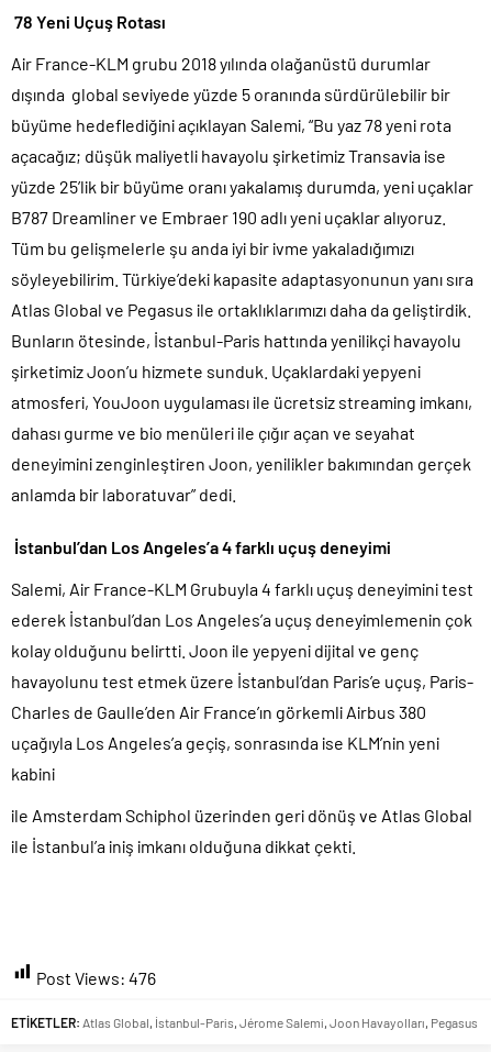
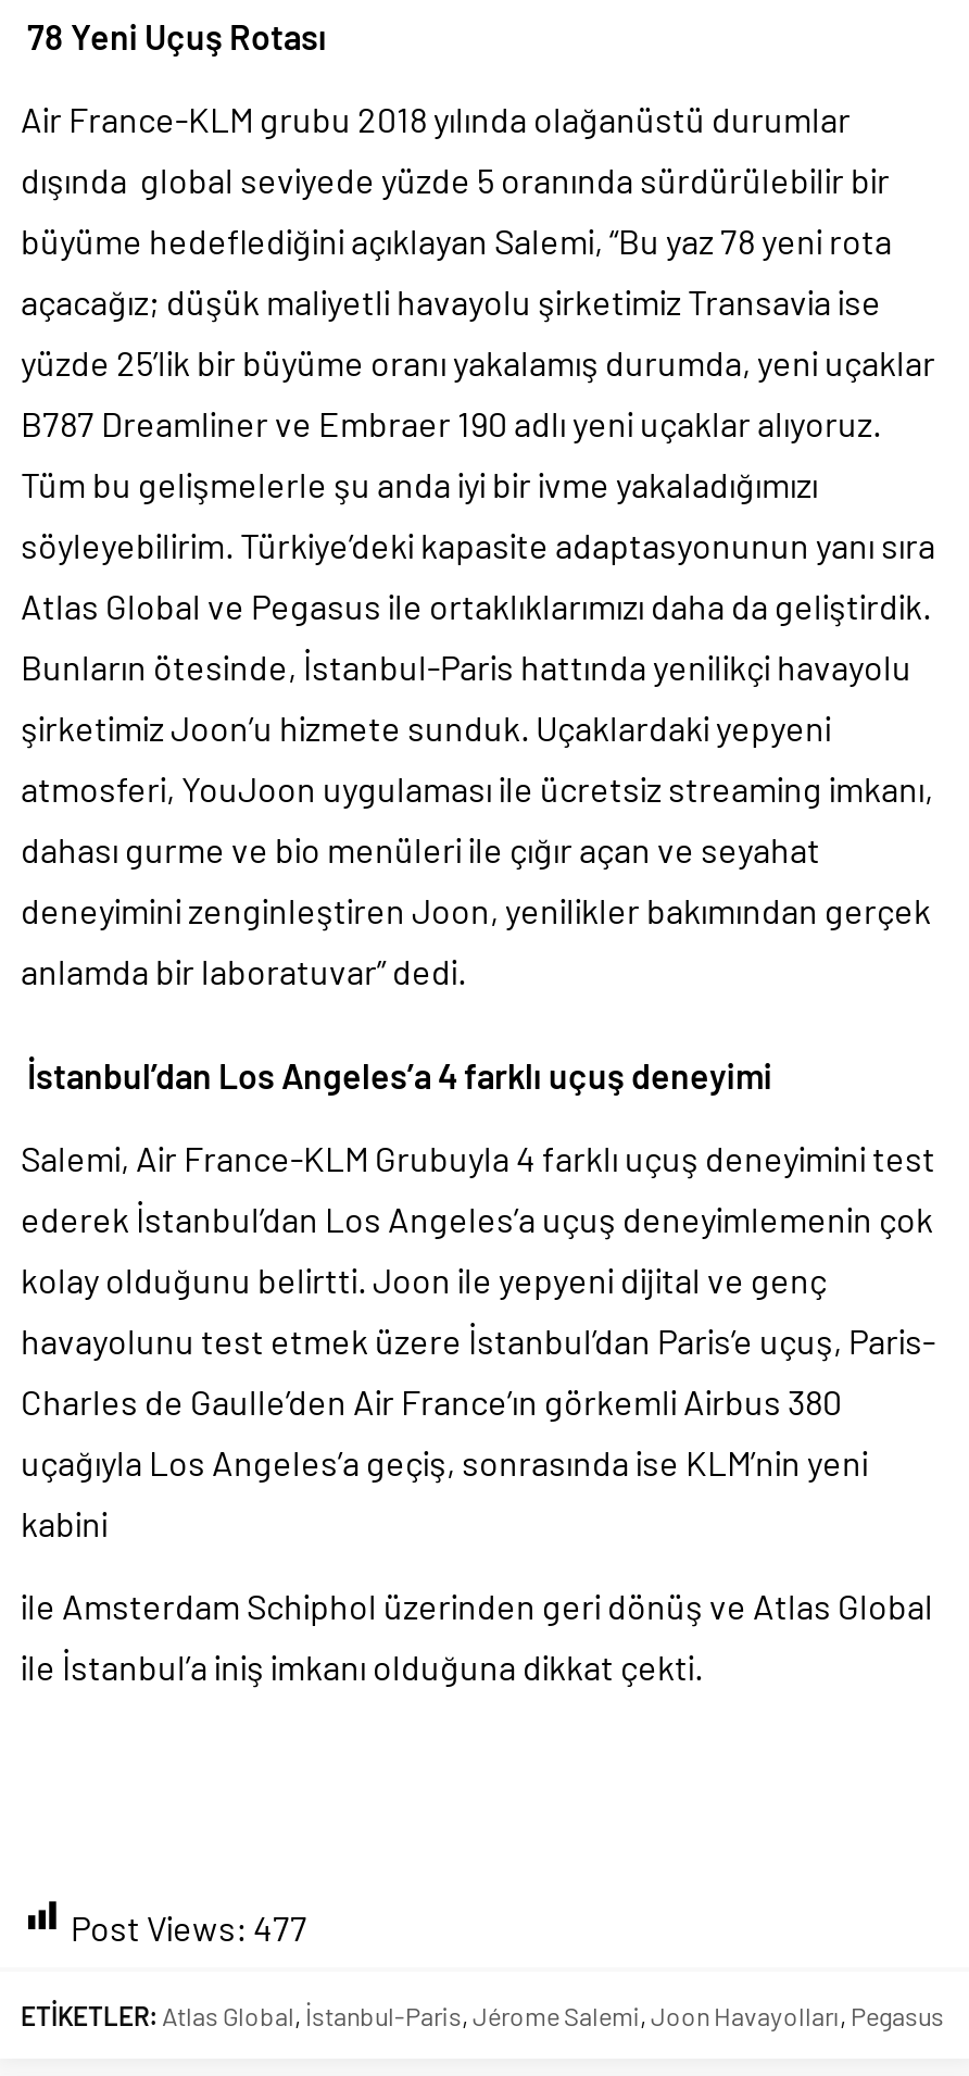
- Post Views: 476
+ Post Views: 477
